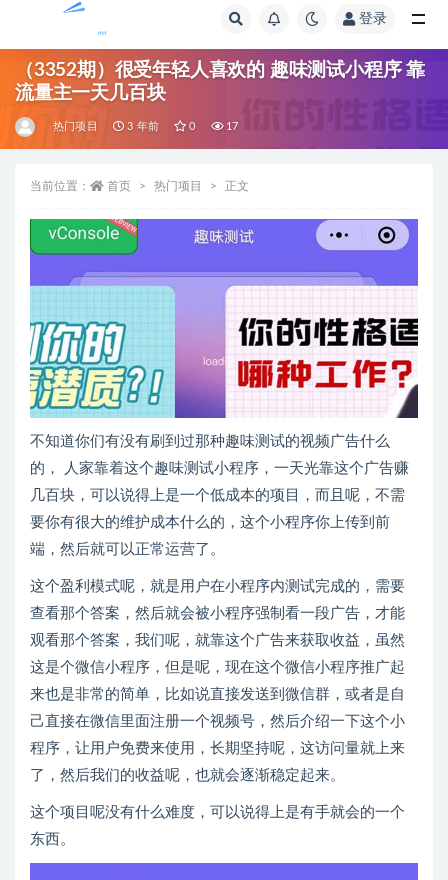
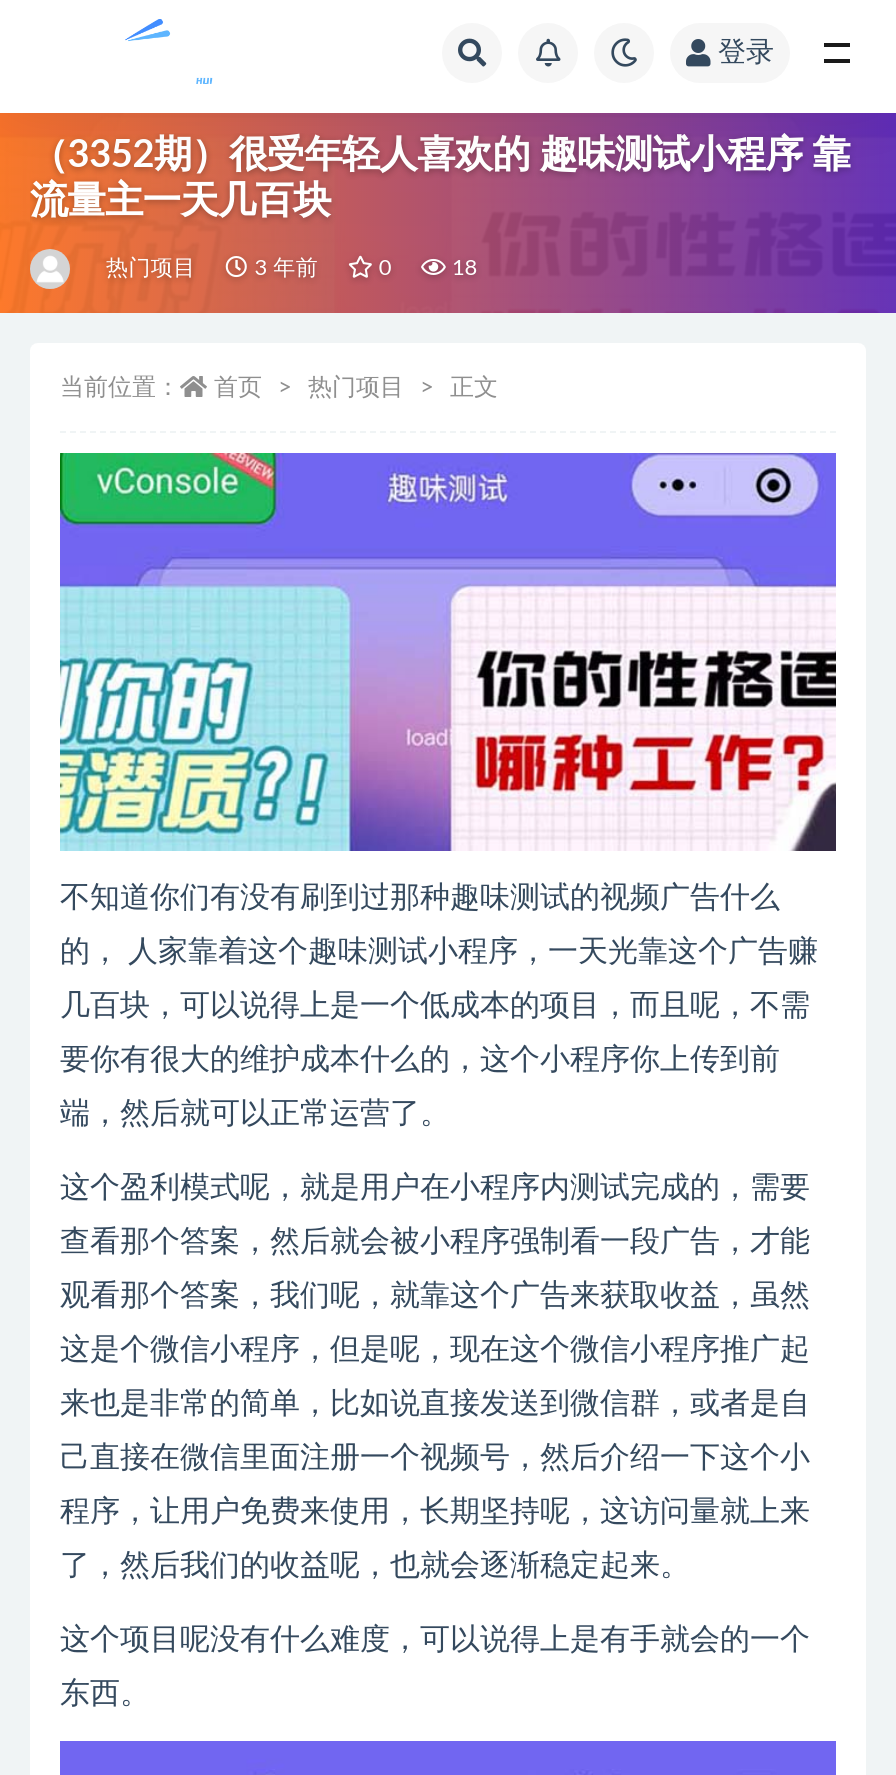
- 17
+ 18
